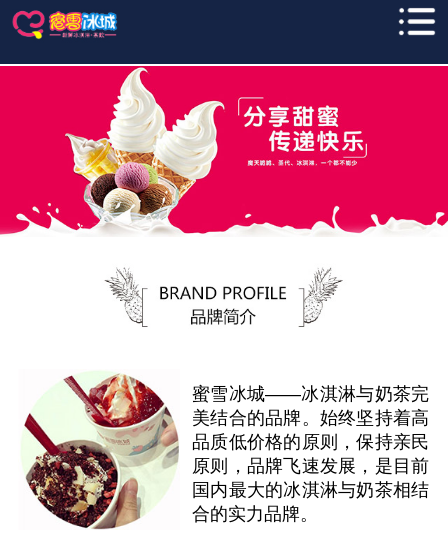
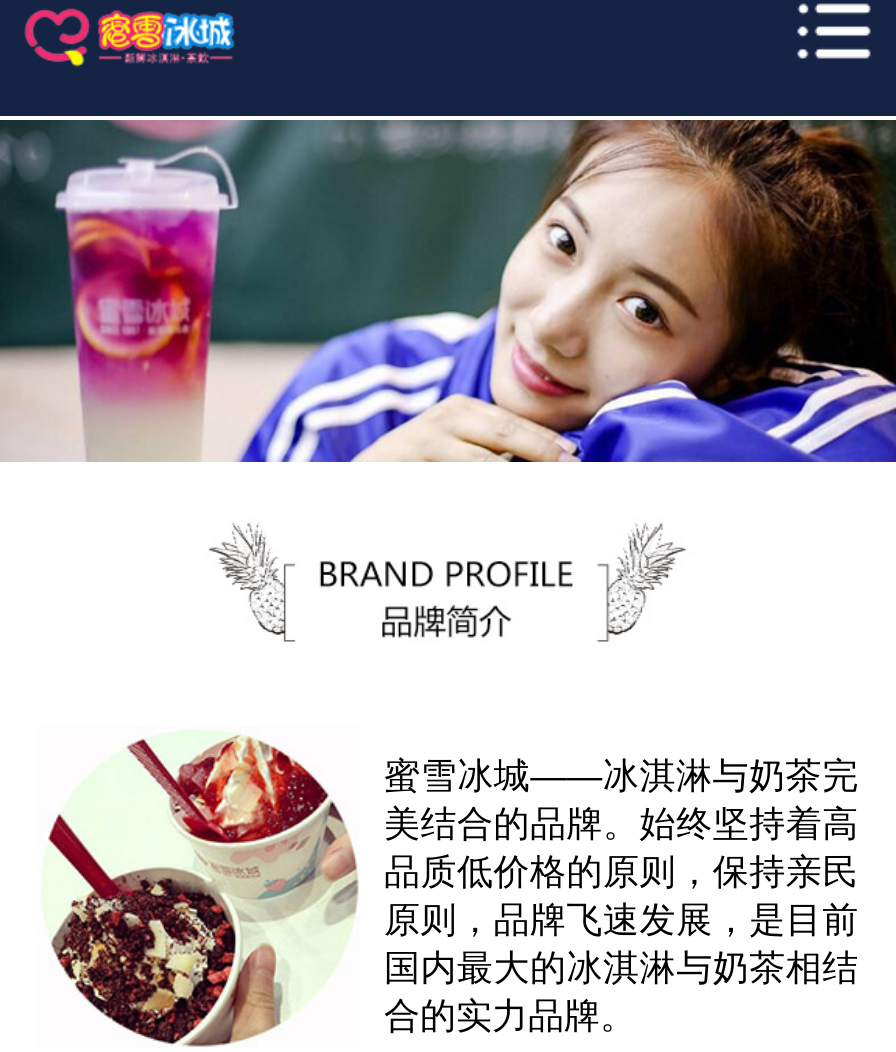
- [image]
+ [image]
